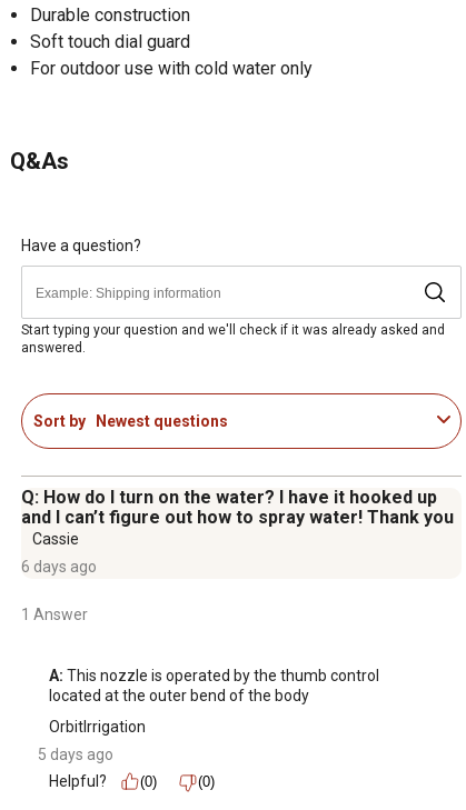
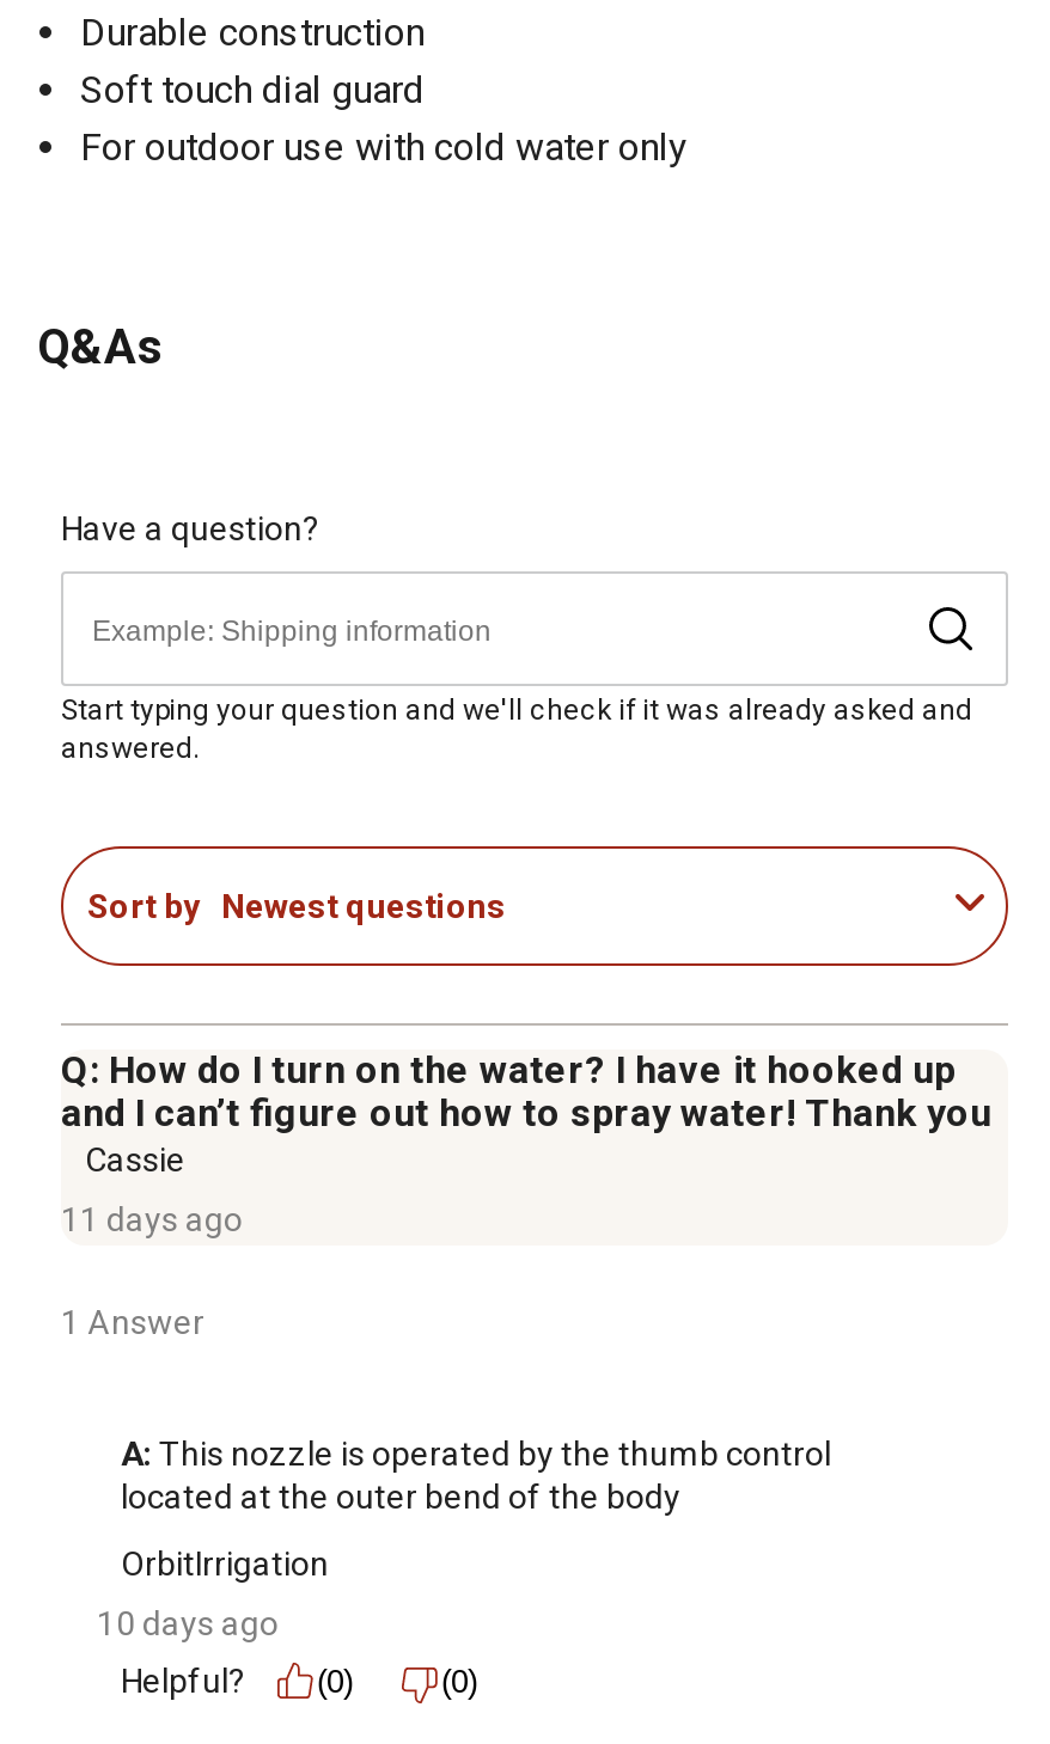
- 6 days ago
+ 11 days ago

- 5 days ago
+ 10 days ago
